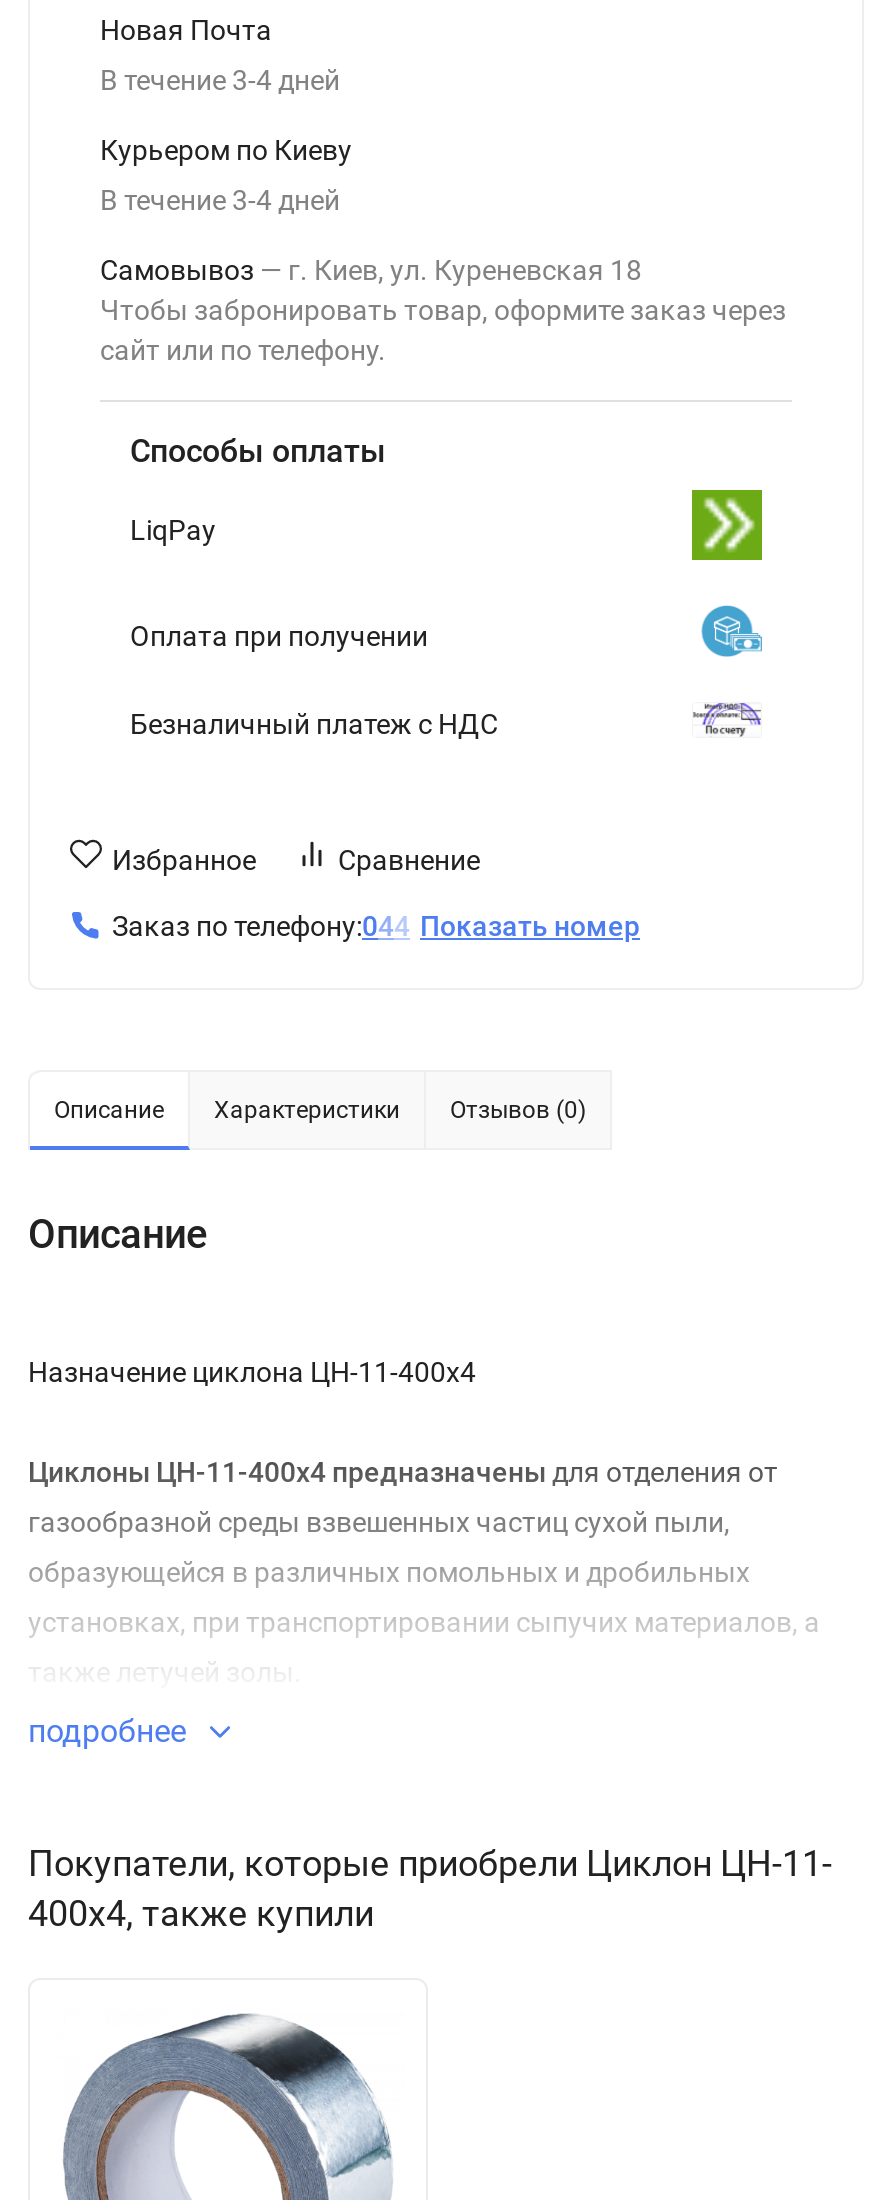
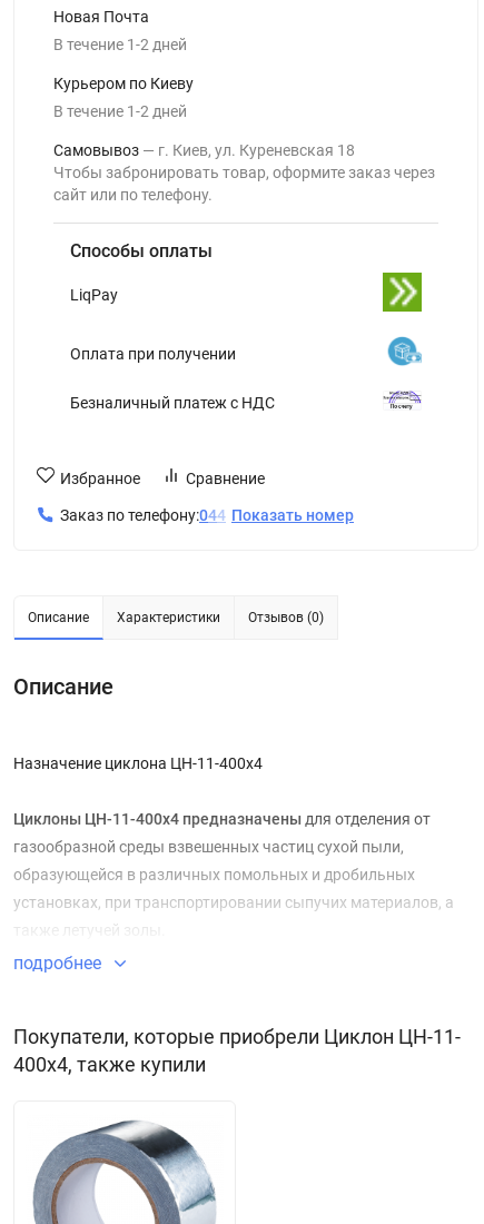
- В течение 3-4 дней
+ В течение 1-2 дней

- В течение 3-4 дней
+ В течение 1-2 дней
